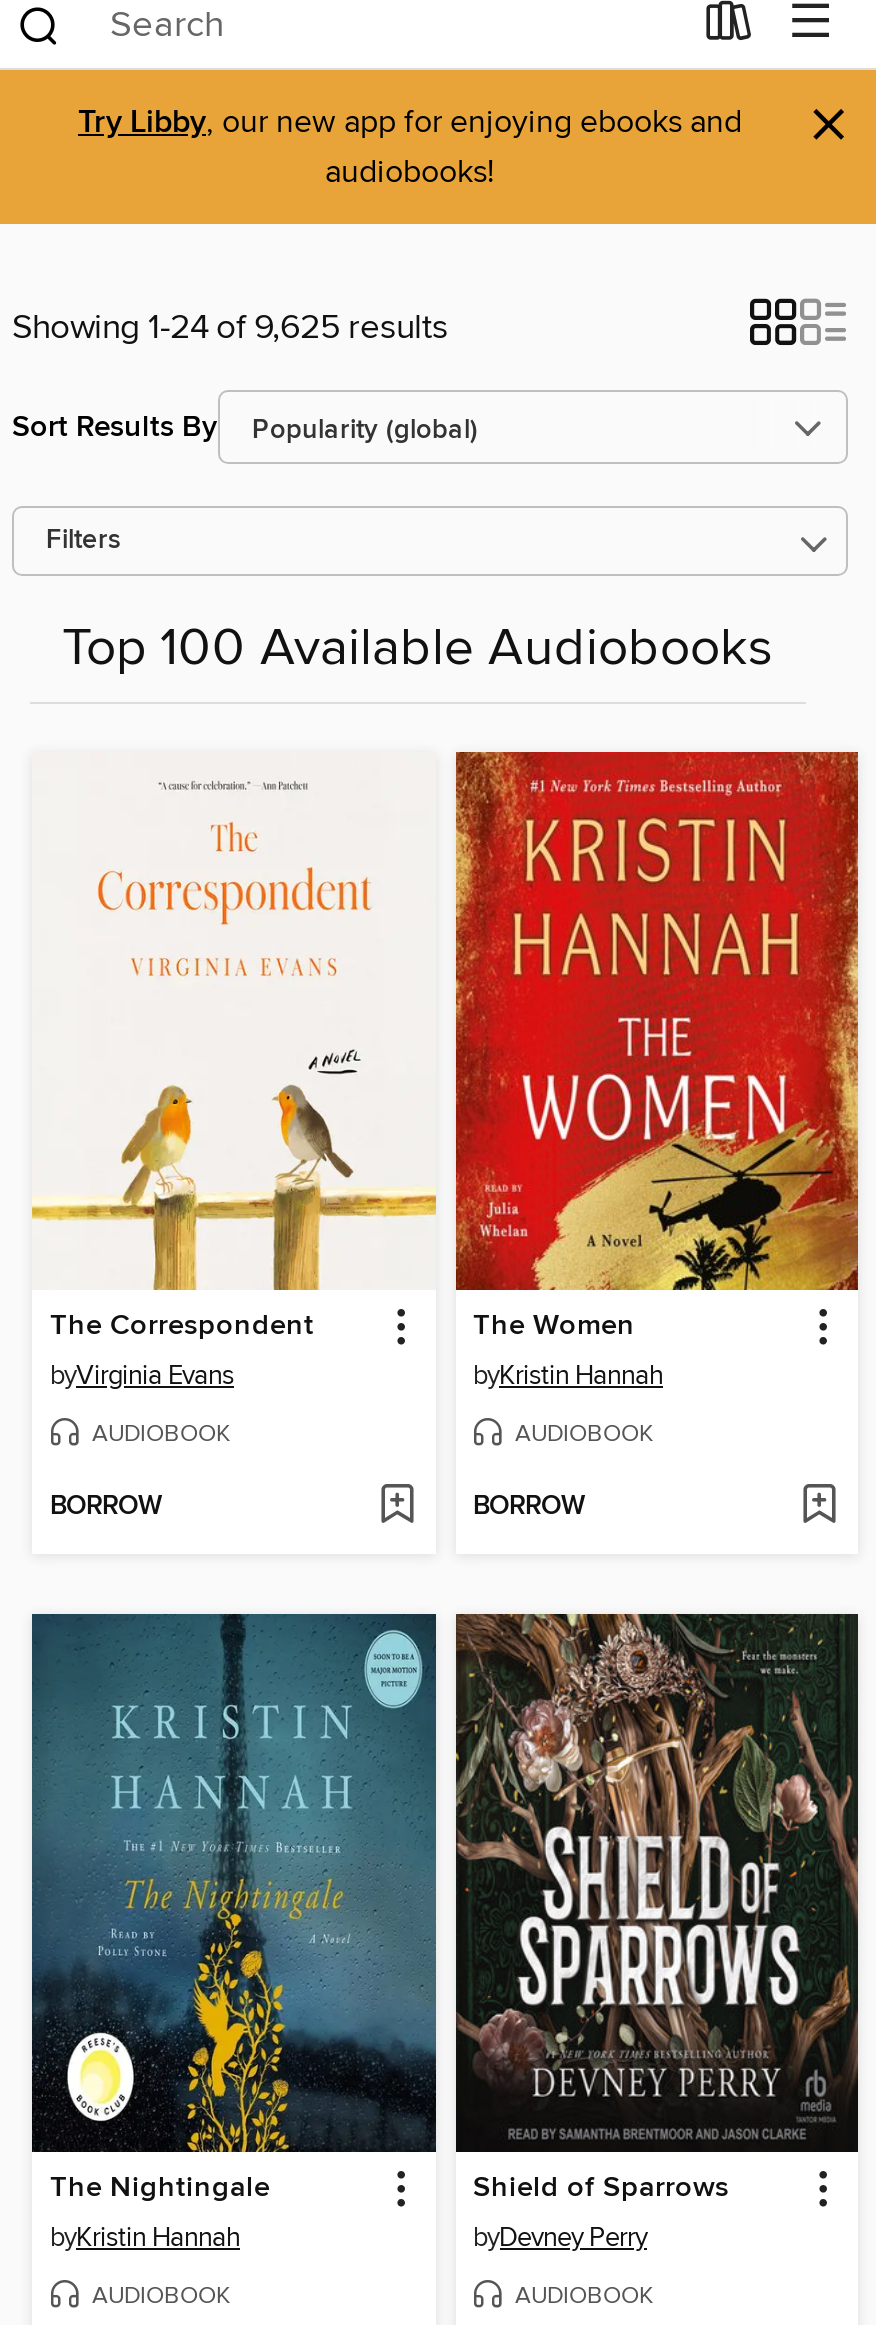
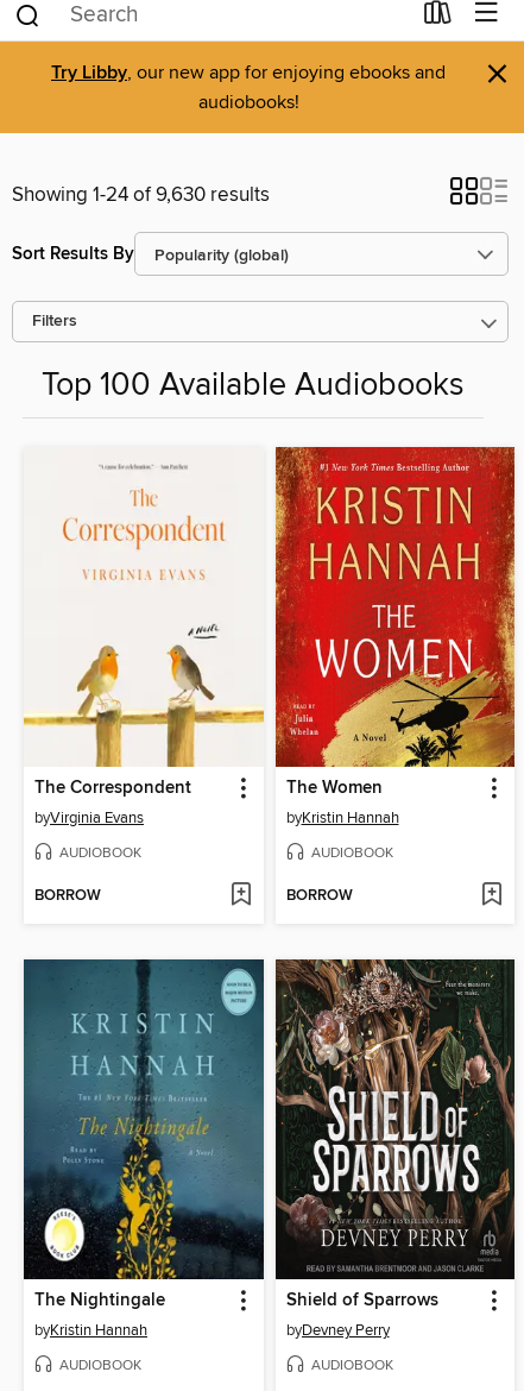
- Showing 1-24 of 9,625 results
+ Showing 1-24 of 9,630 results
